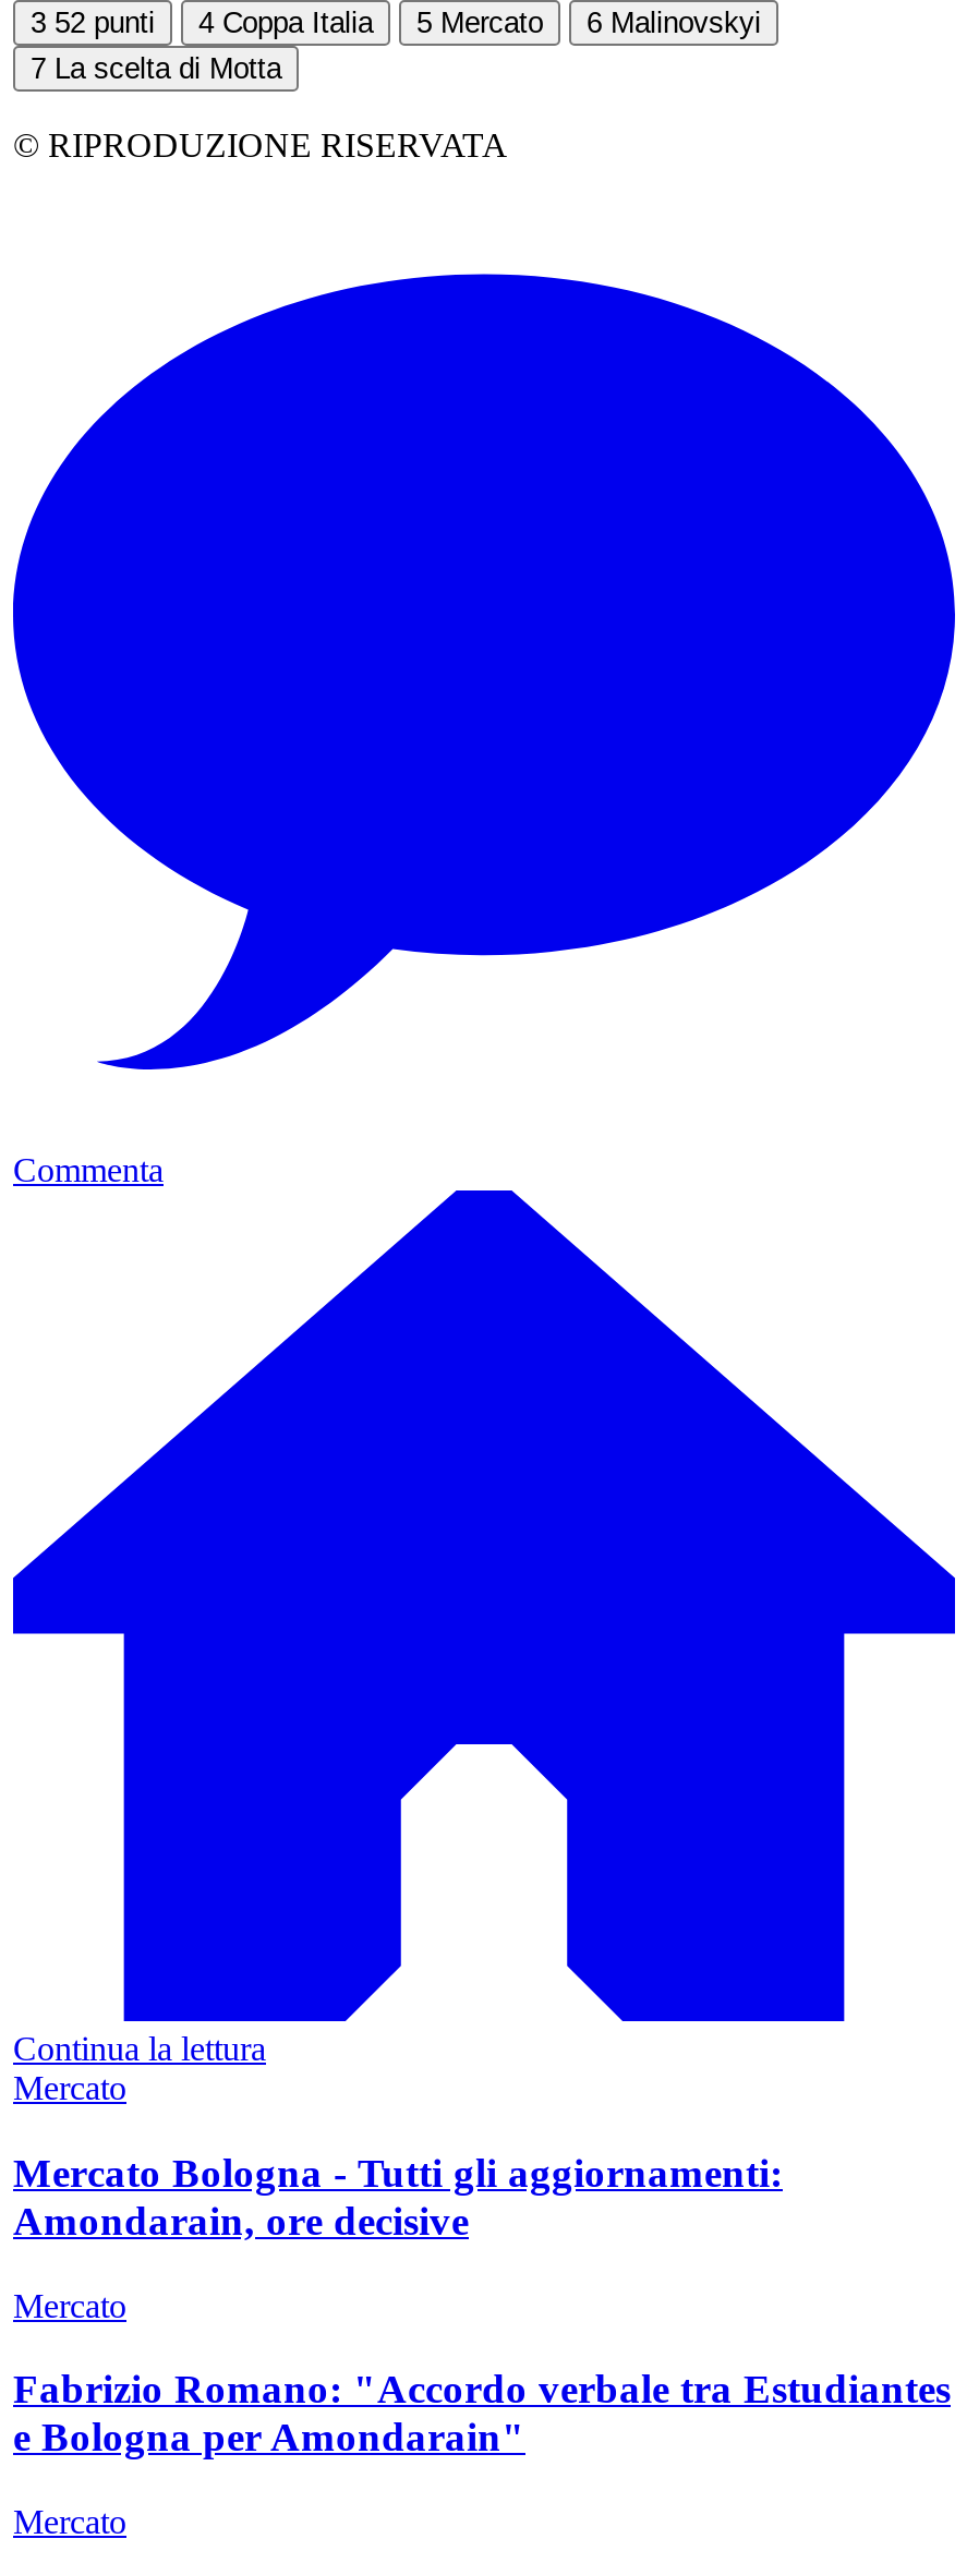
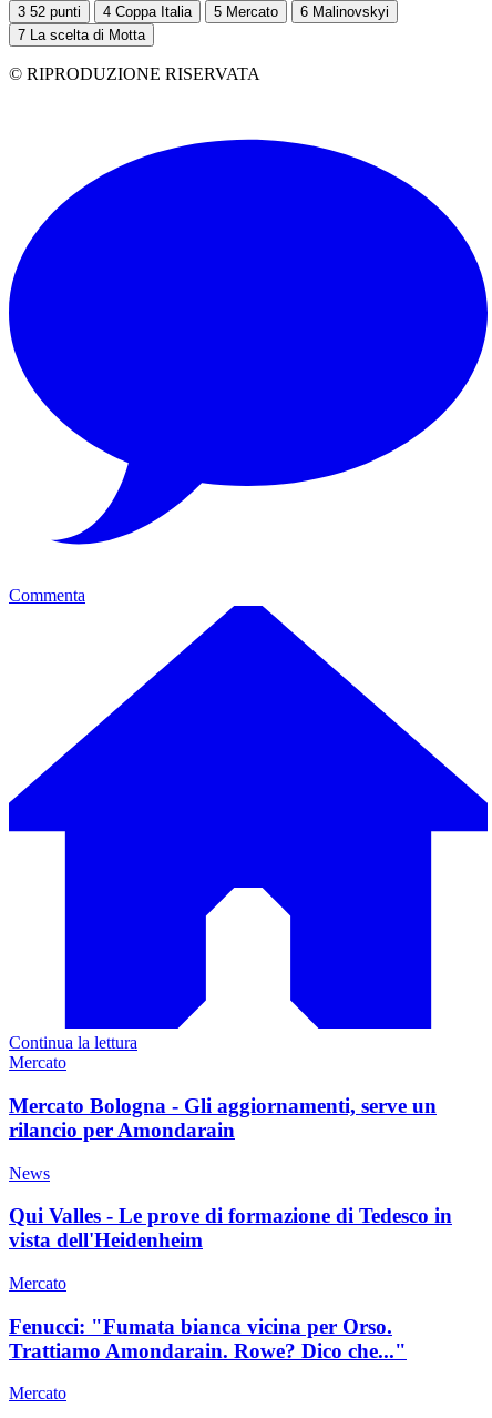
- Mercato Bologna - Tutti gli aggiornamenti:
- Amondarain, ore decisive
+ Mercato Bologna - Gli aggiornamenti, serve un
+ rilancio per Amondarain
+ News
+ Qui Valles - Le prove di formazione di Tedesco in
+ vista dell'Heidenheim

- Fabrizio Romano: "Accordo verbale tra Estudiantes
- e Bologna per Amondarain"
+ Fenucci: "Fumata bianca vicina per Orso.
+ Trattiamo Amondarain. Rowe? Dico che..."
